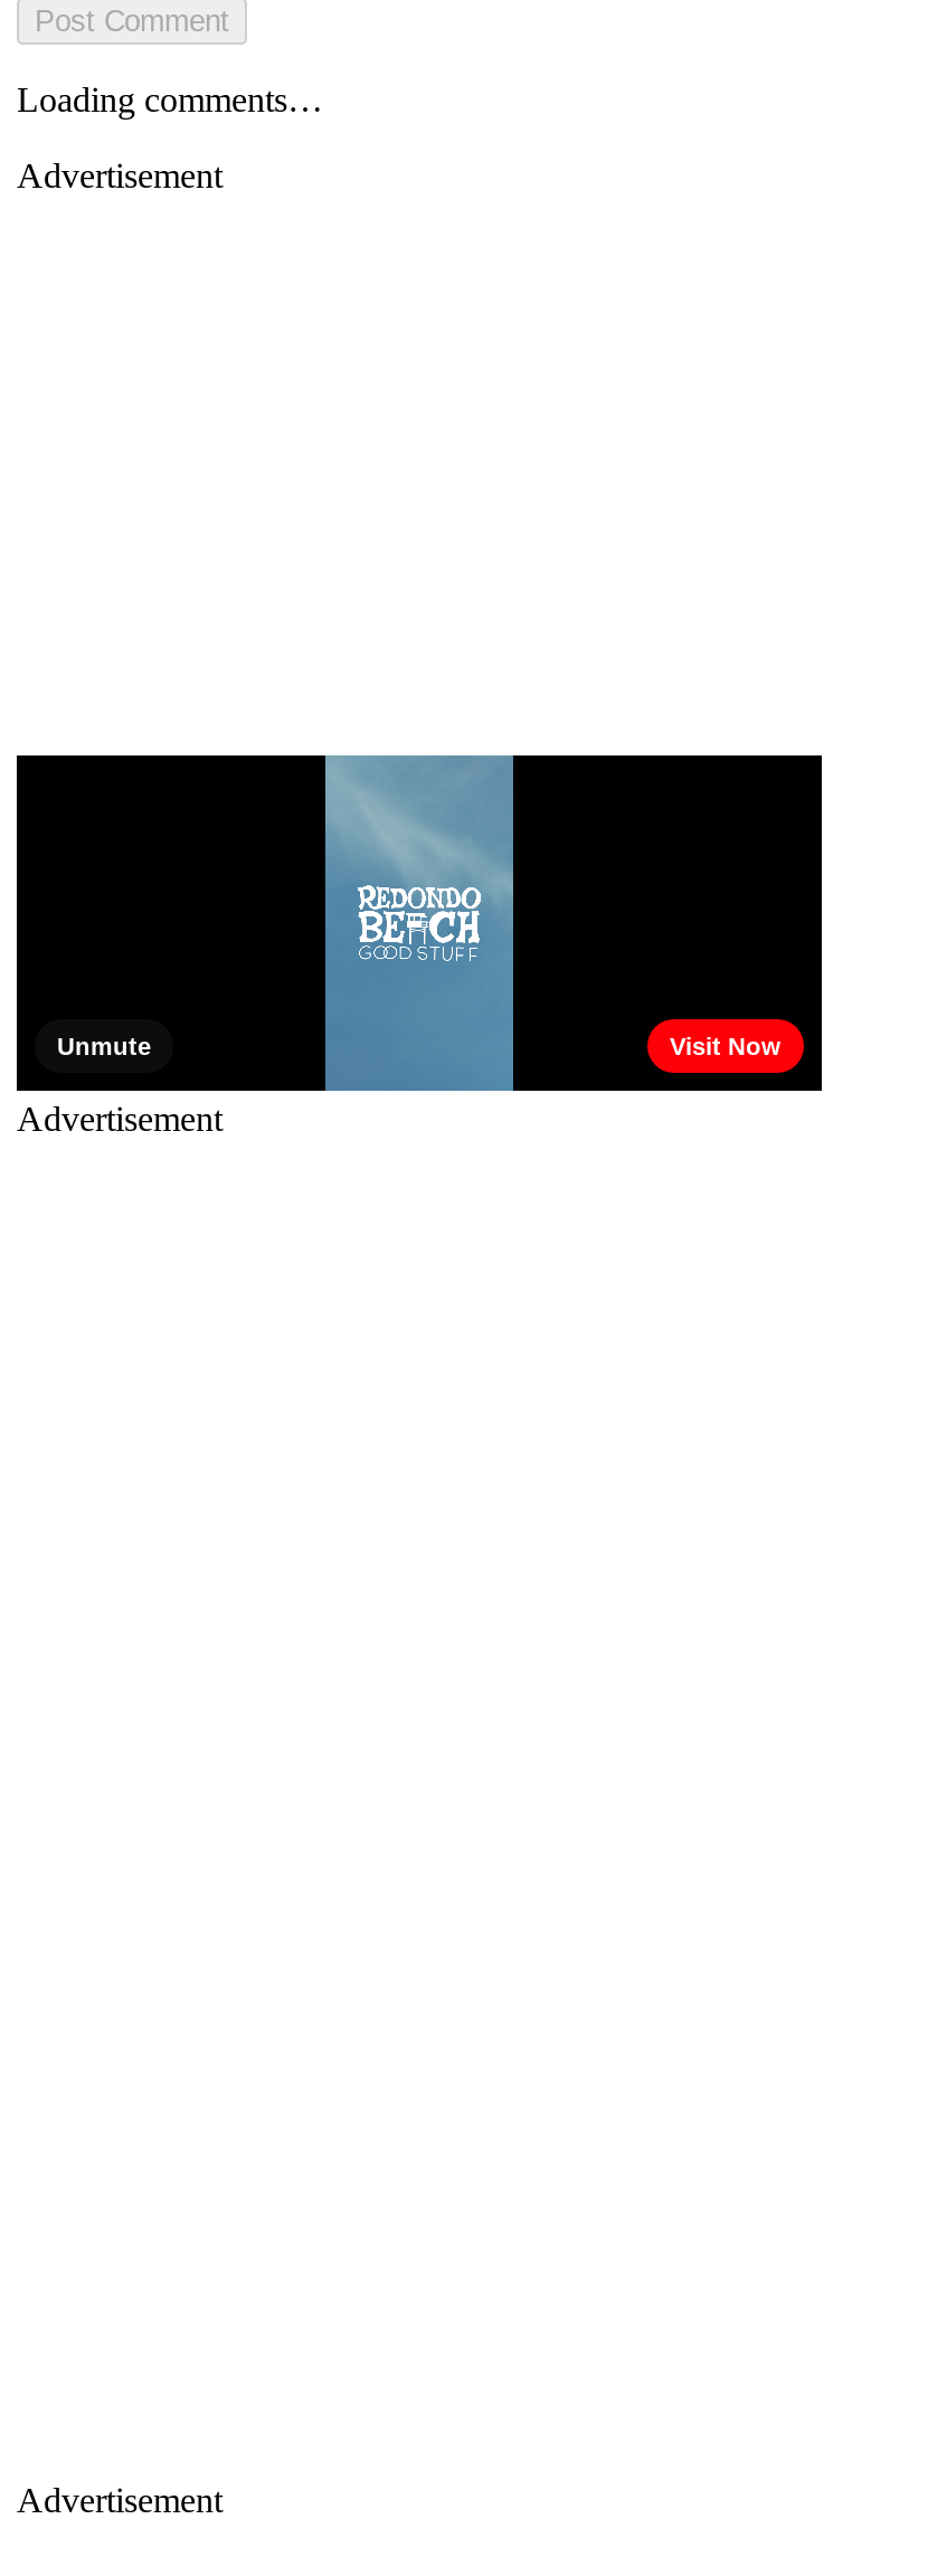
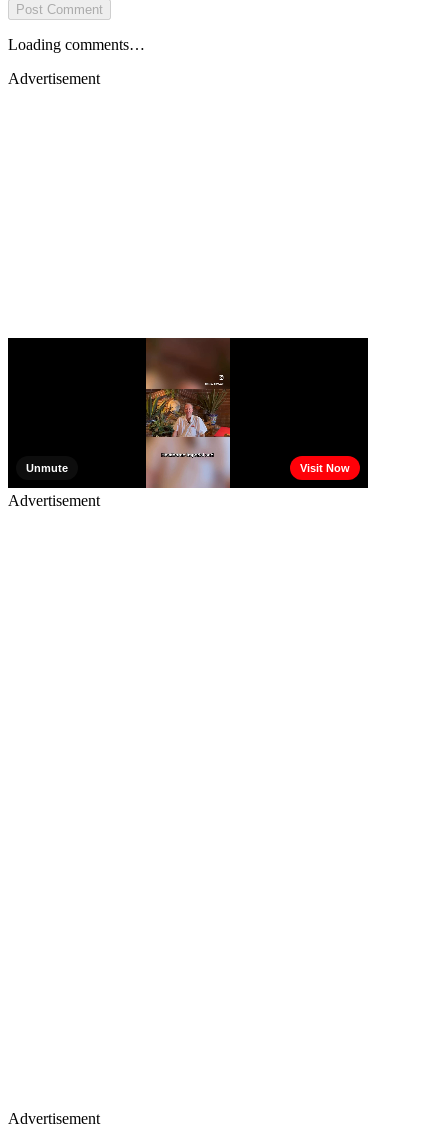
- [image]
+ [image]
